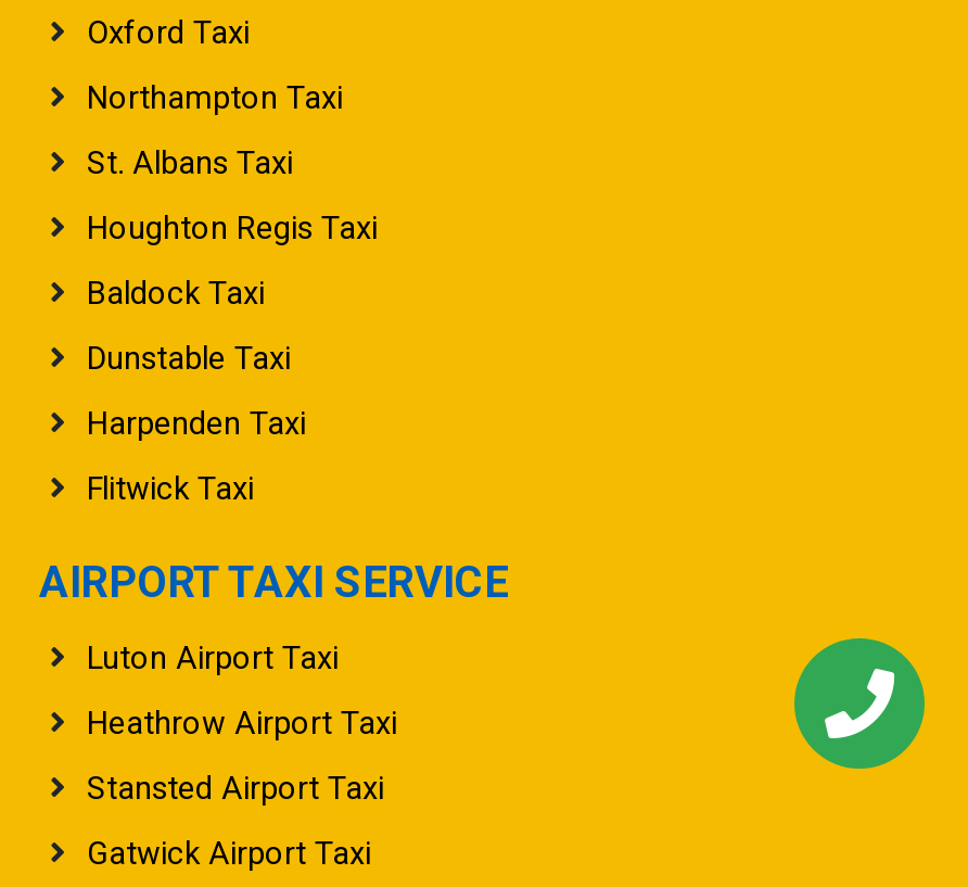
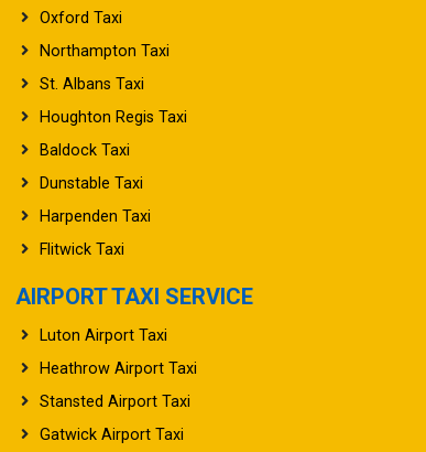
- [image]
